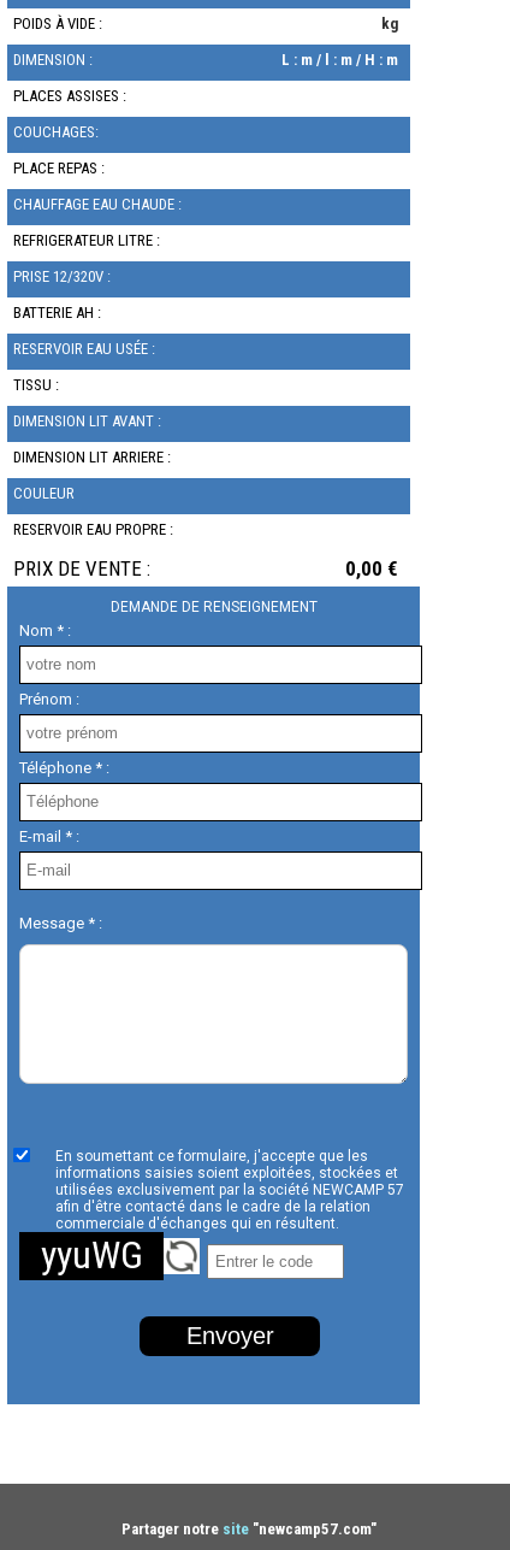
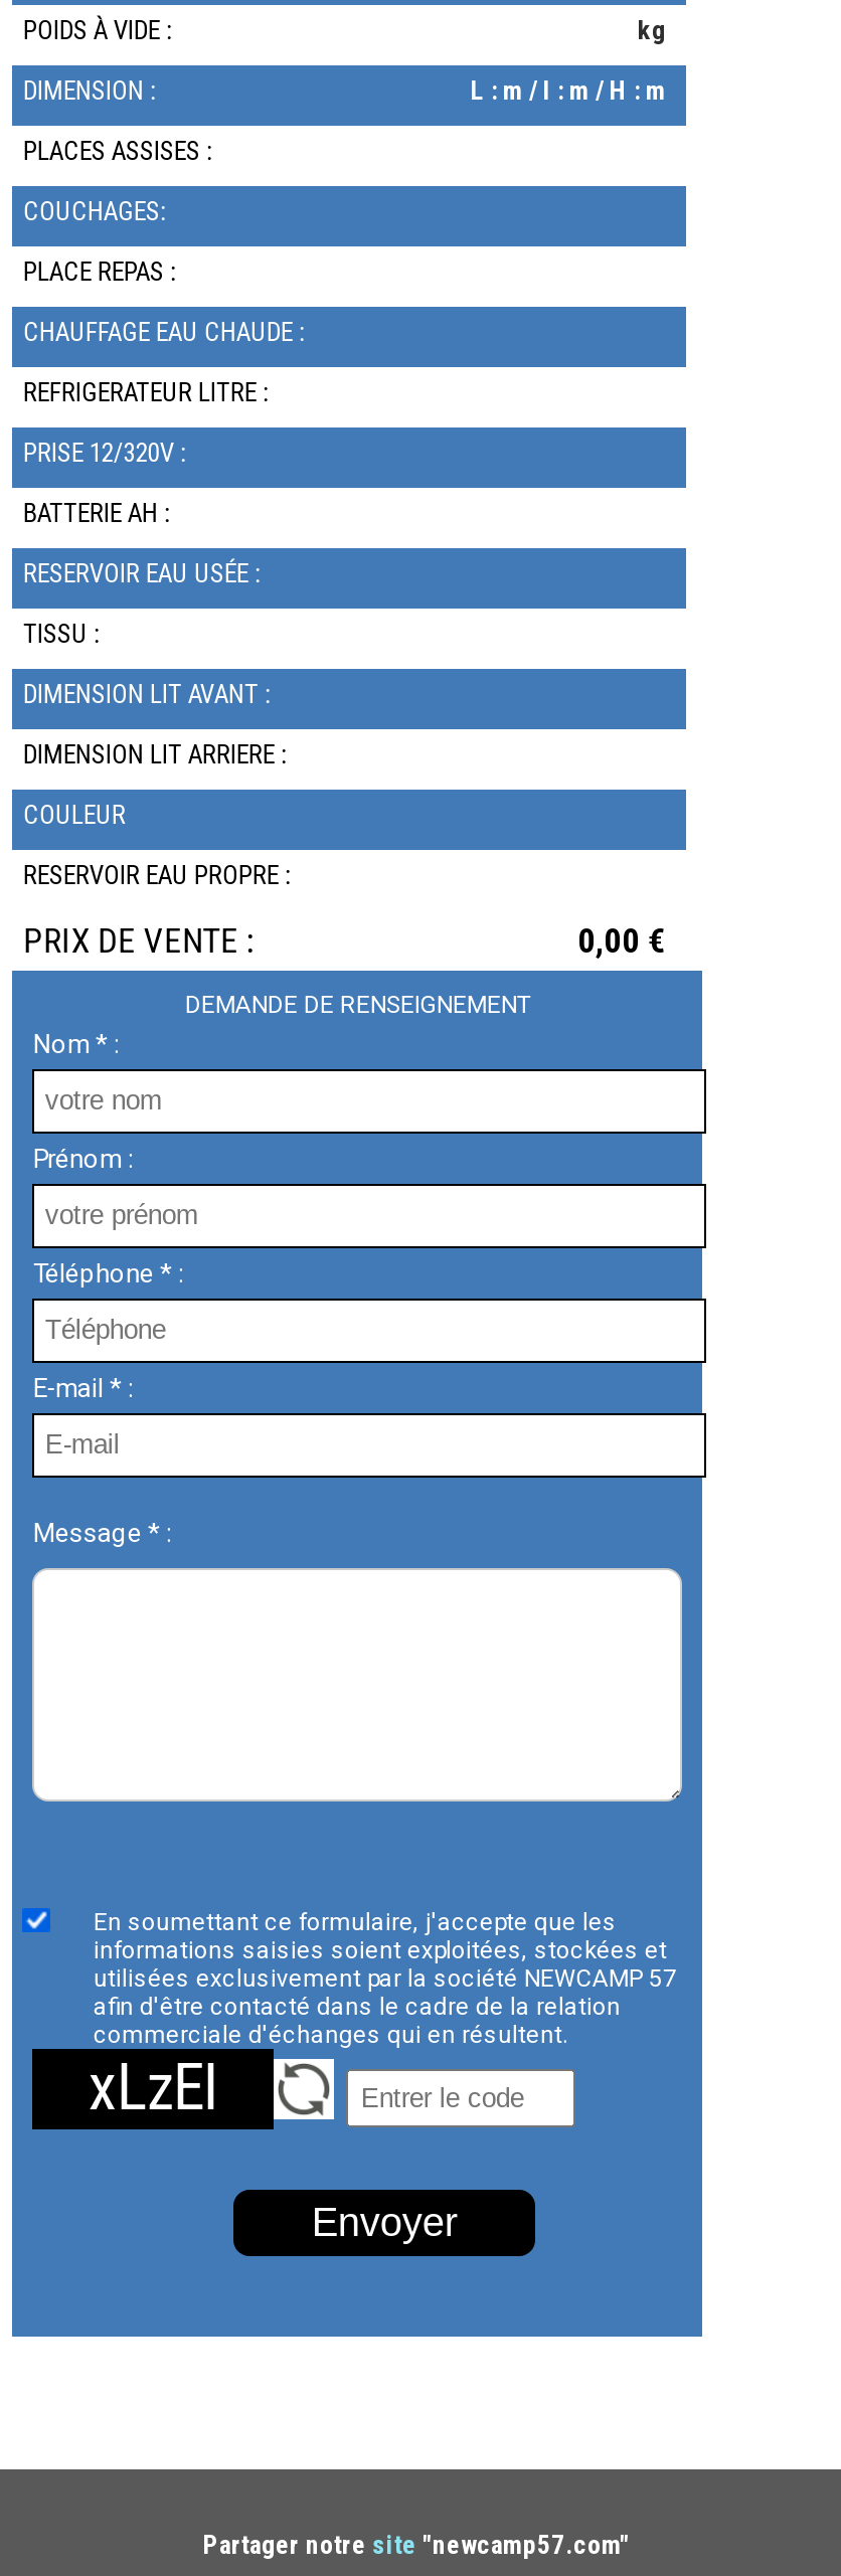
- yyuWG
+ xLzEI
